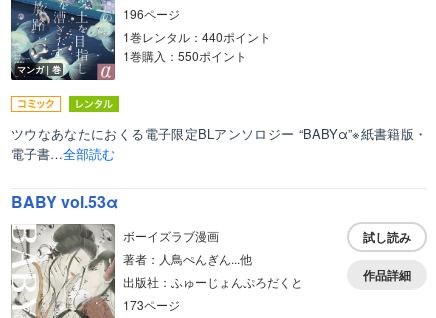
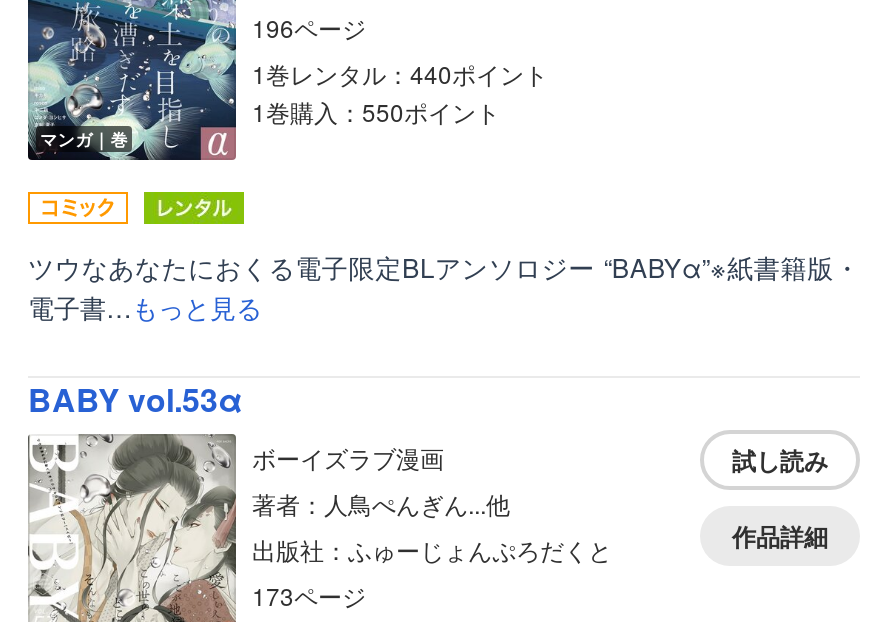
- 電子書…全部読む
+ 電子書…もっと見る
